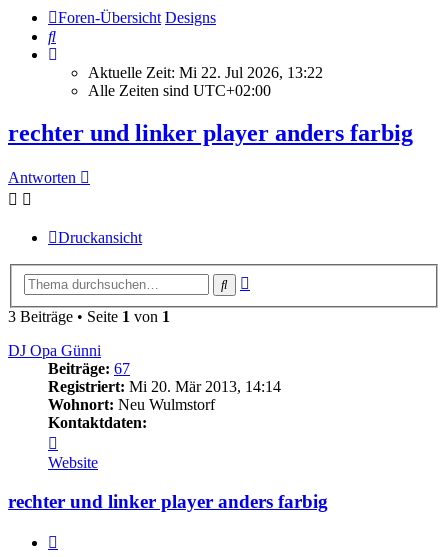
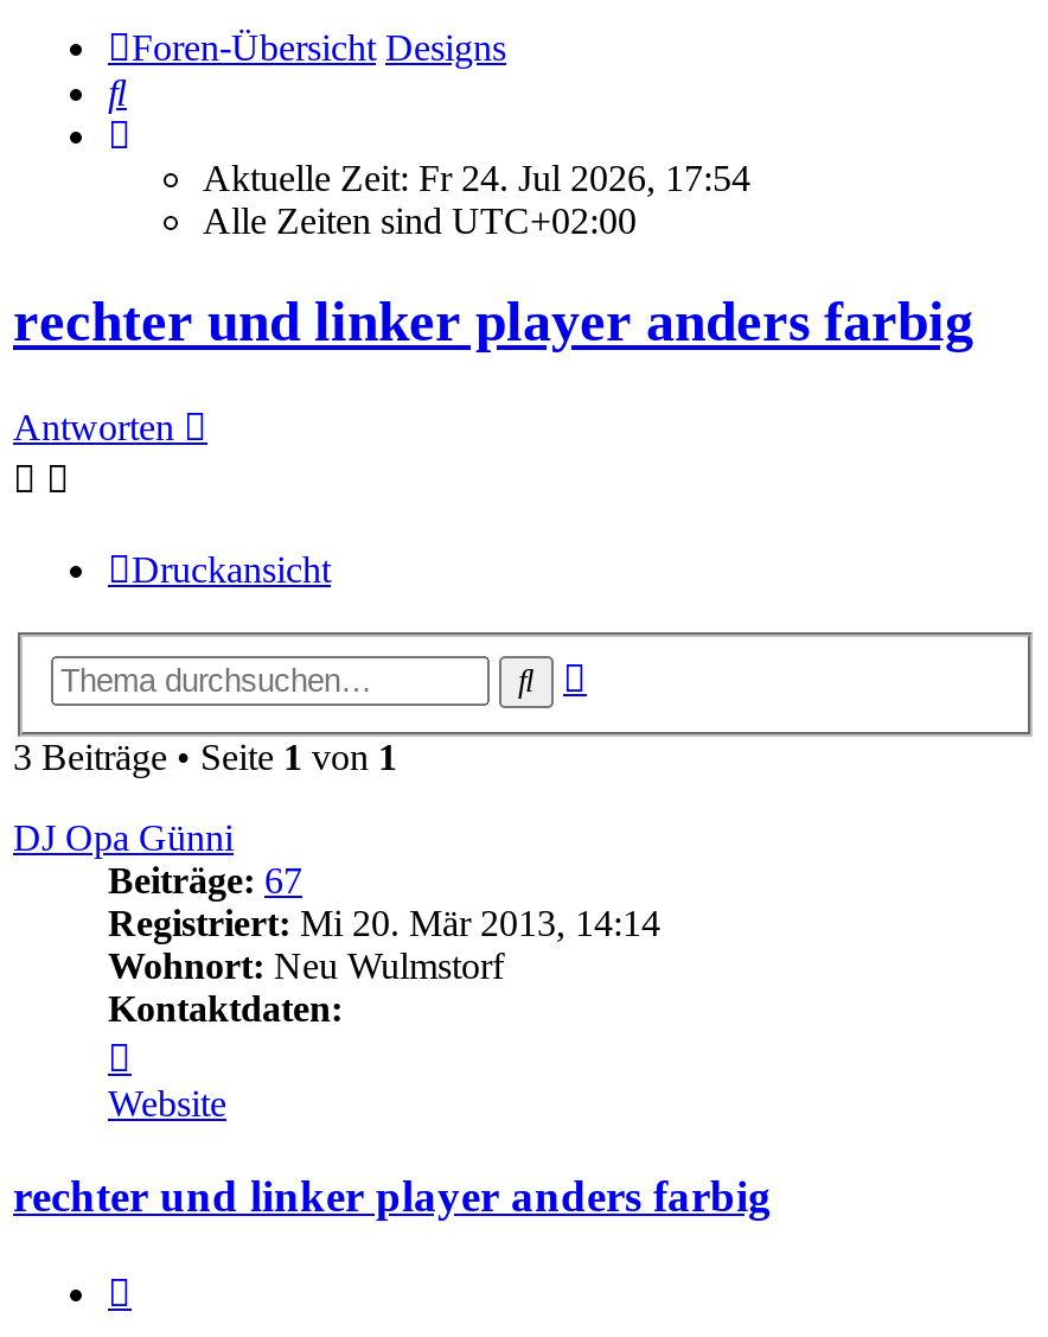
- Aktuelle Zeit: Mi 22. Jul 2026, 13:22
+ Aktuelle Zeit: Fr 24. Jul 2026, 17:54
